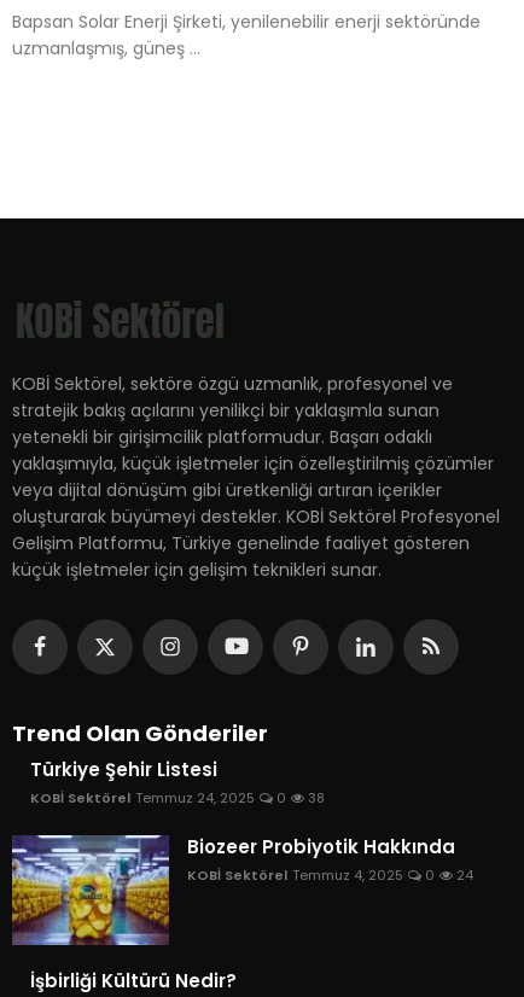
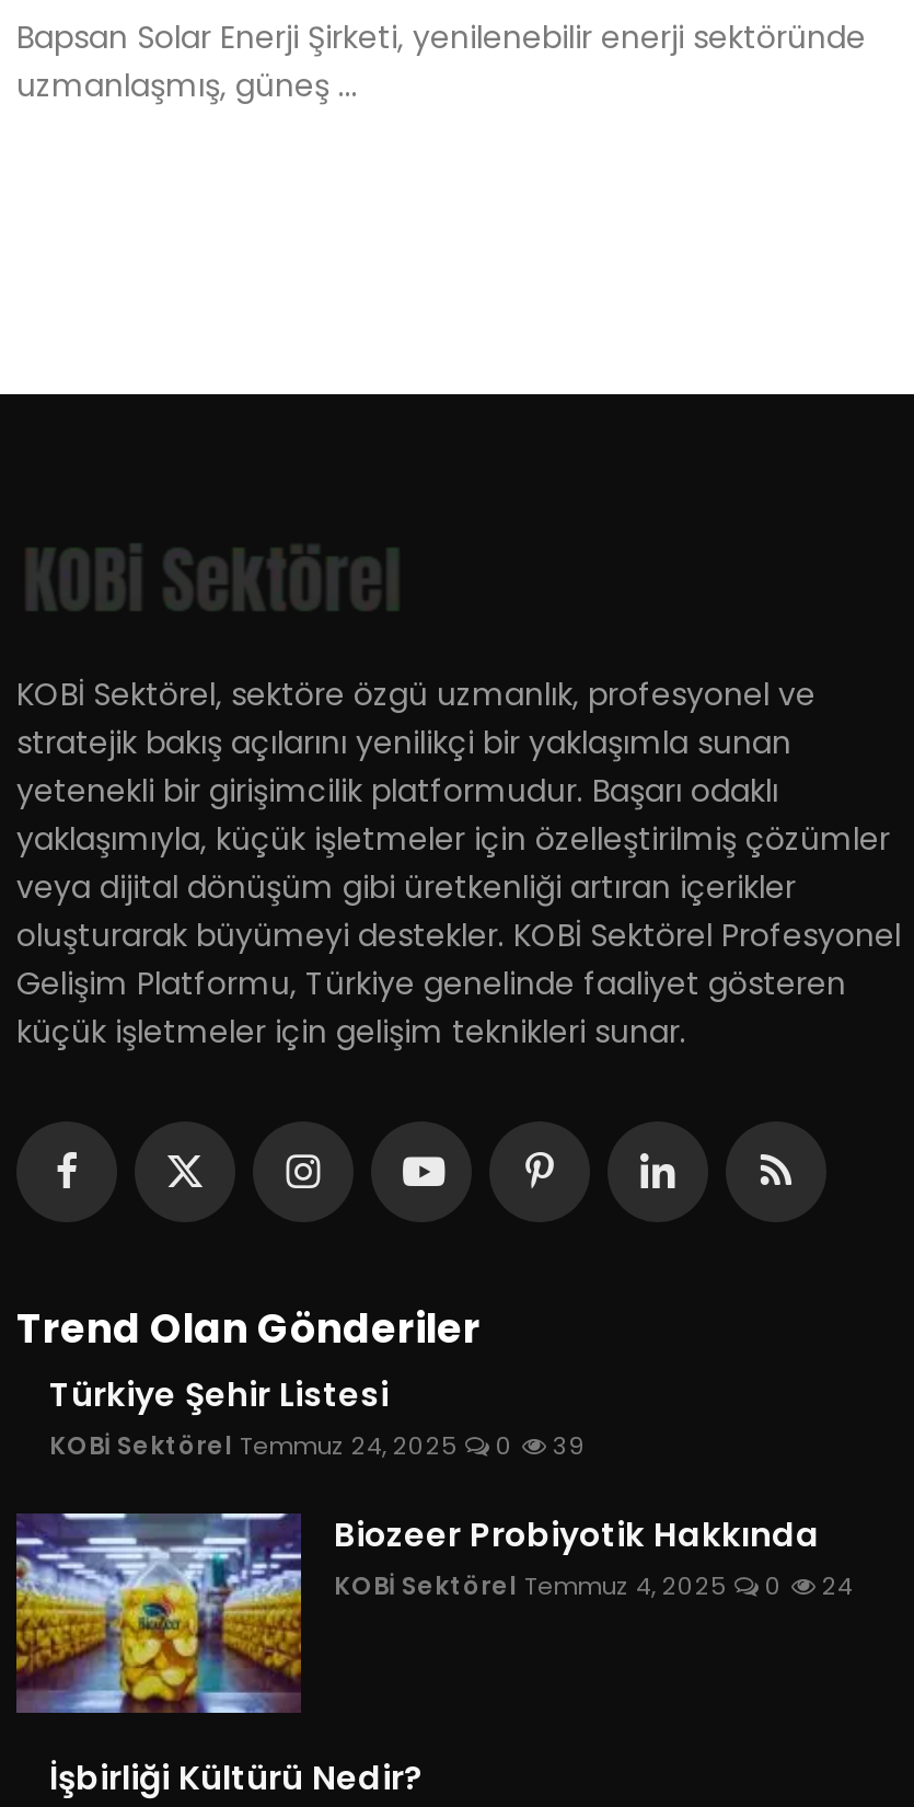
- KOBİ Sektörel Temmuz 24, 2025 0 38
+ KOBİ Sektörel Temmuz 24, 2025 0 39
